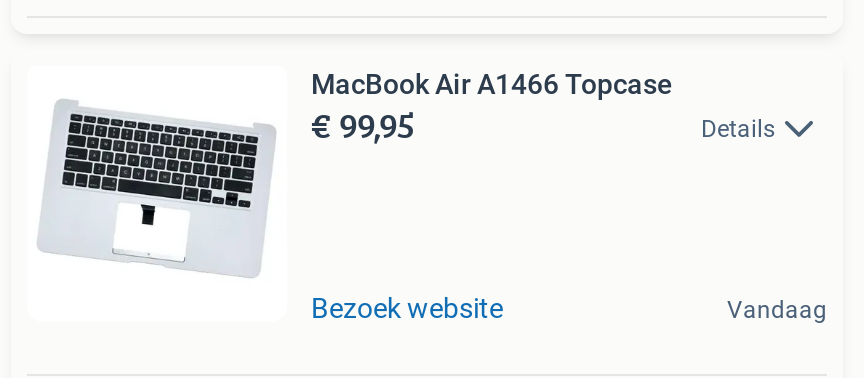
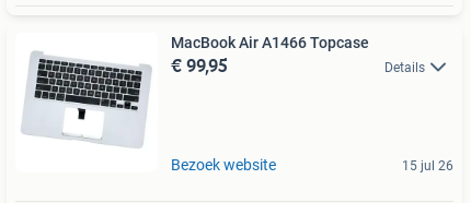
- Vandaag
+ 15 jul 26
